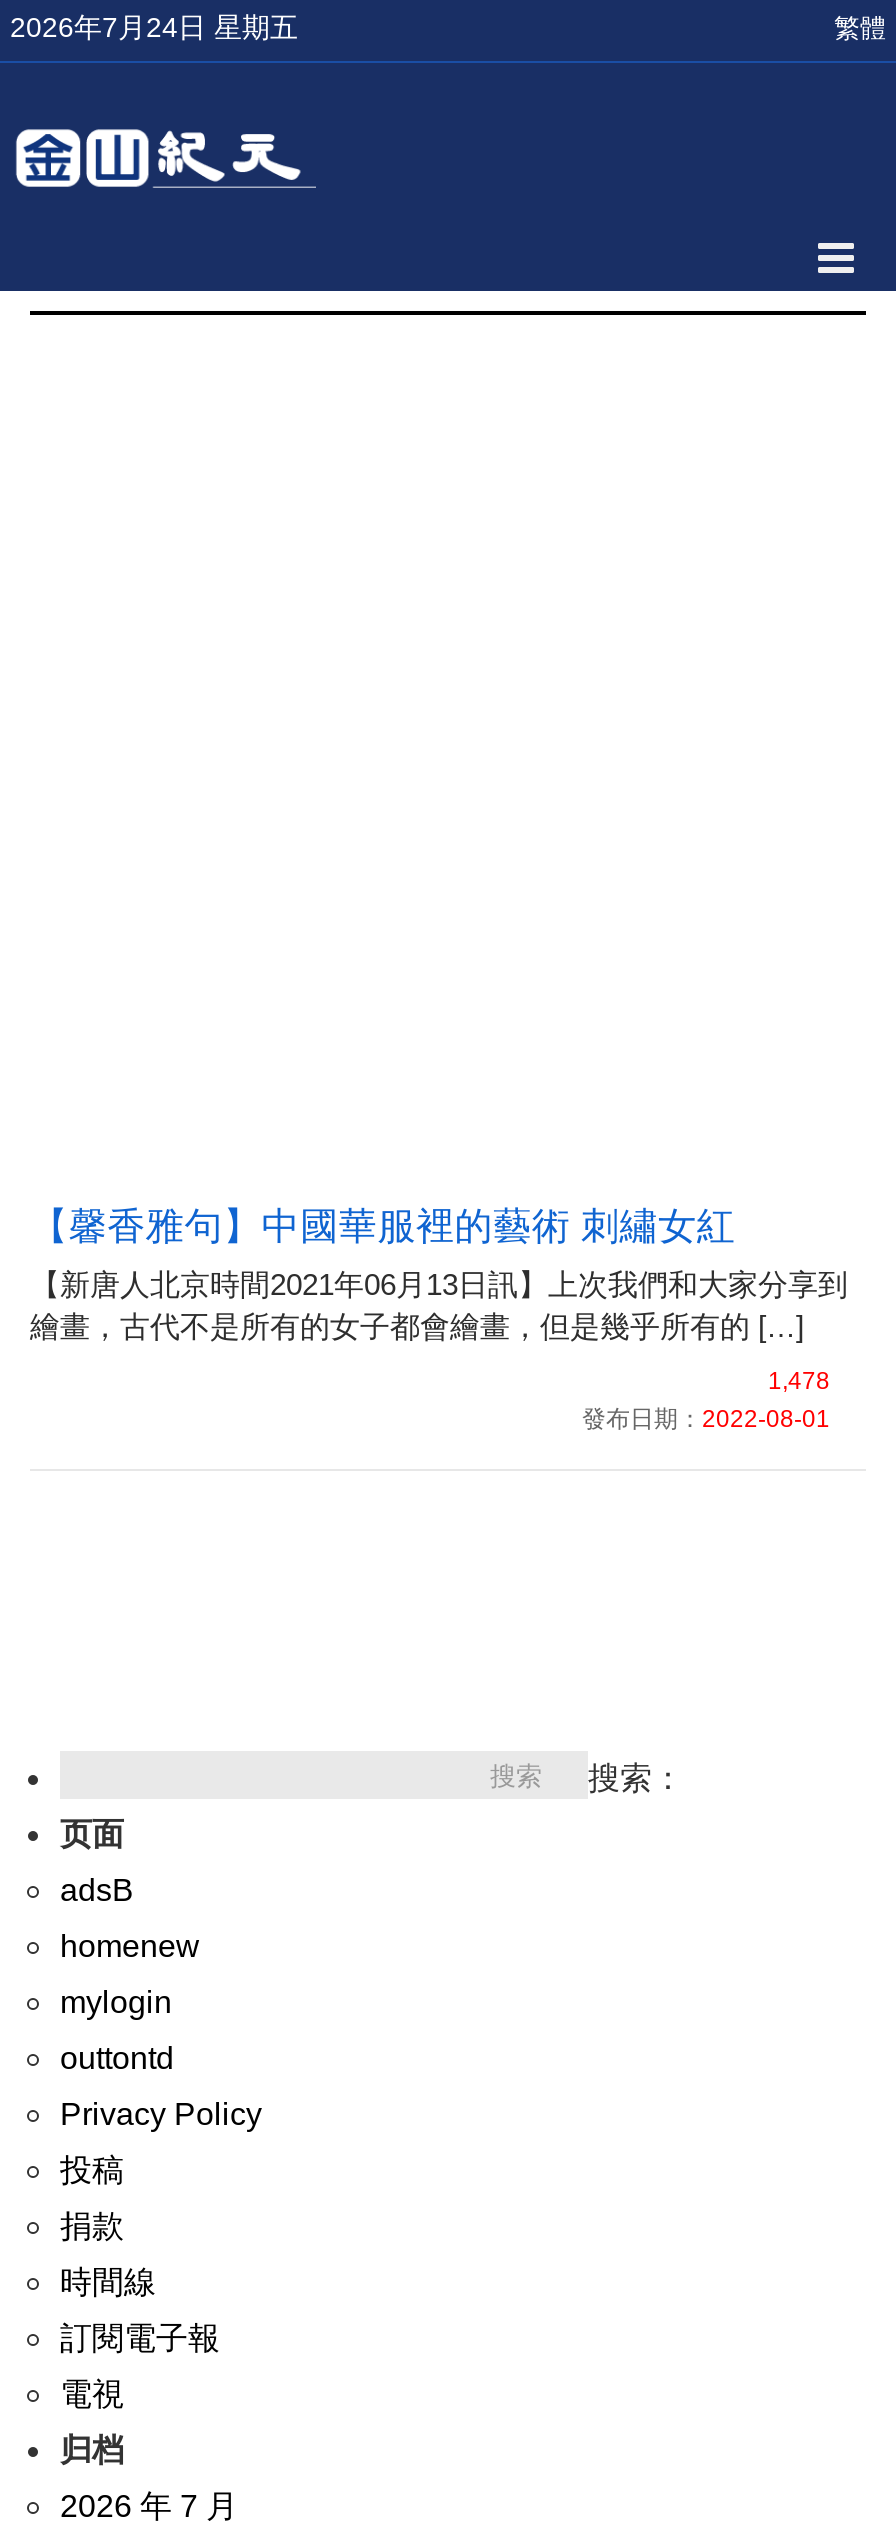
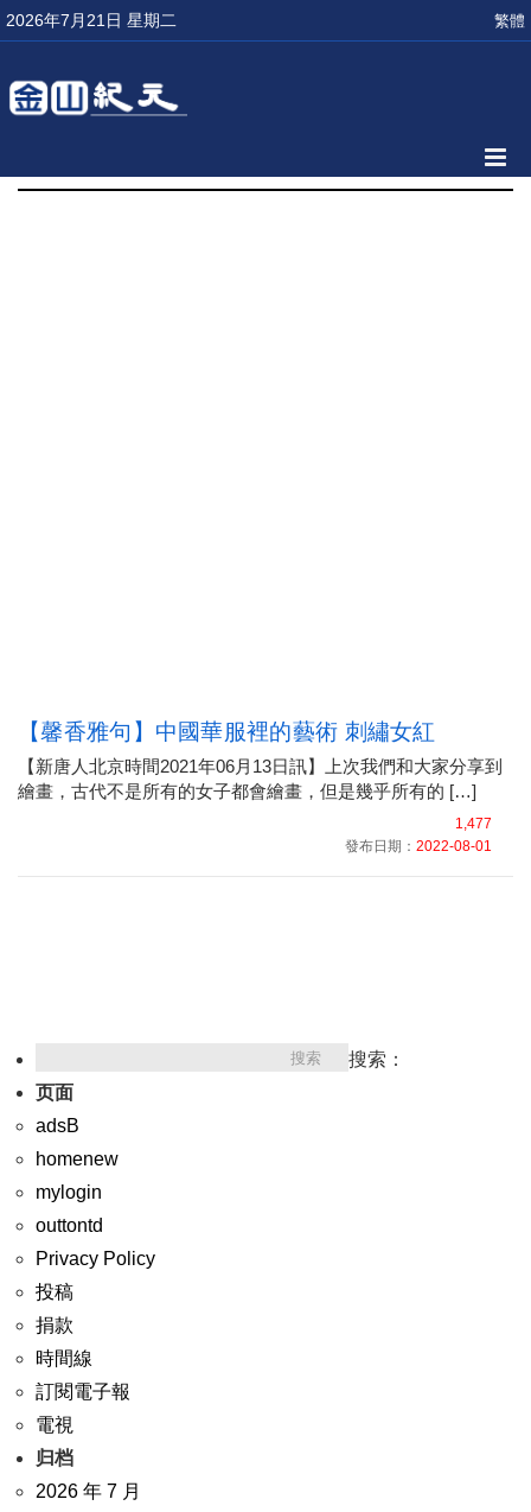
- 2026年7月24日 星期五
+ 2026年7月21日 星期二

- 1,478
+ 1,477
